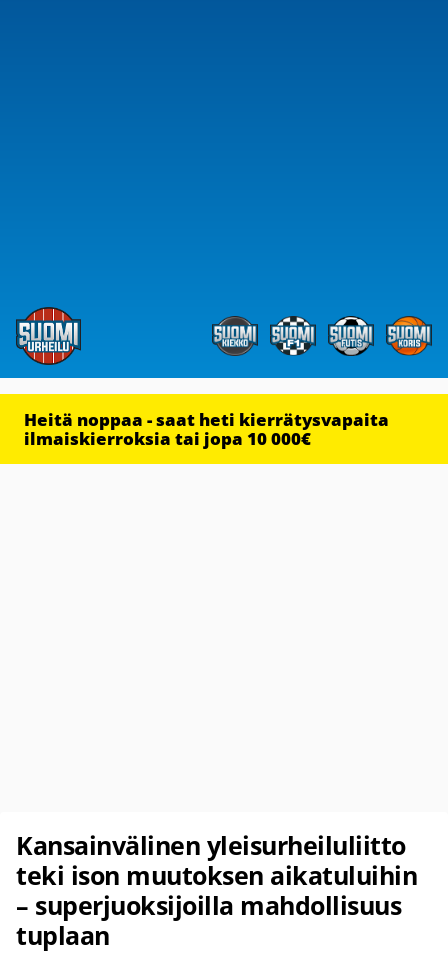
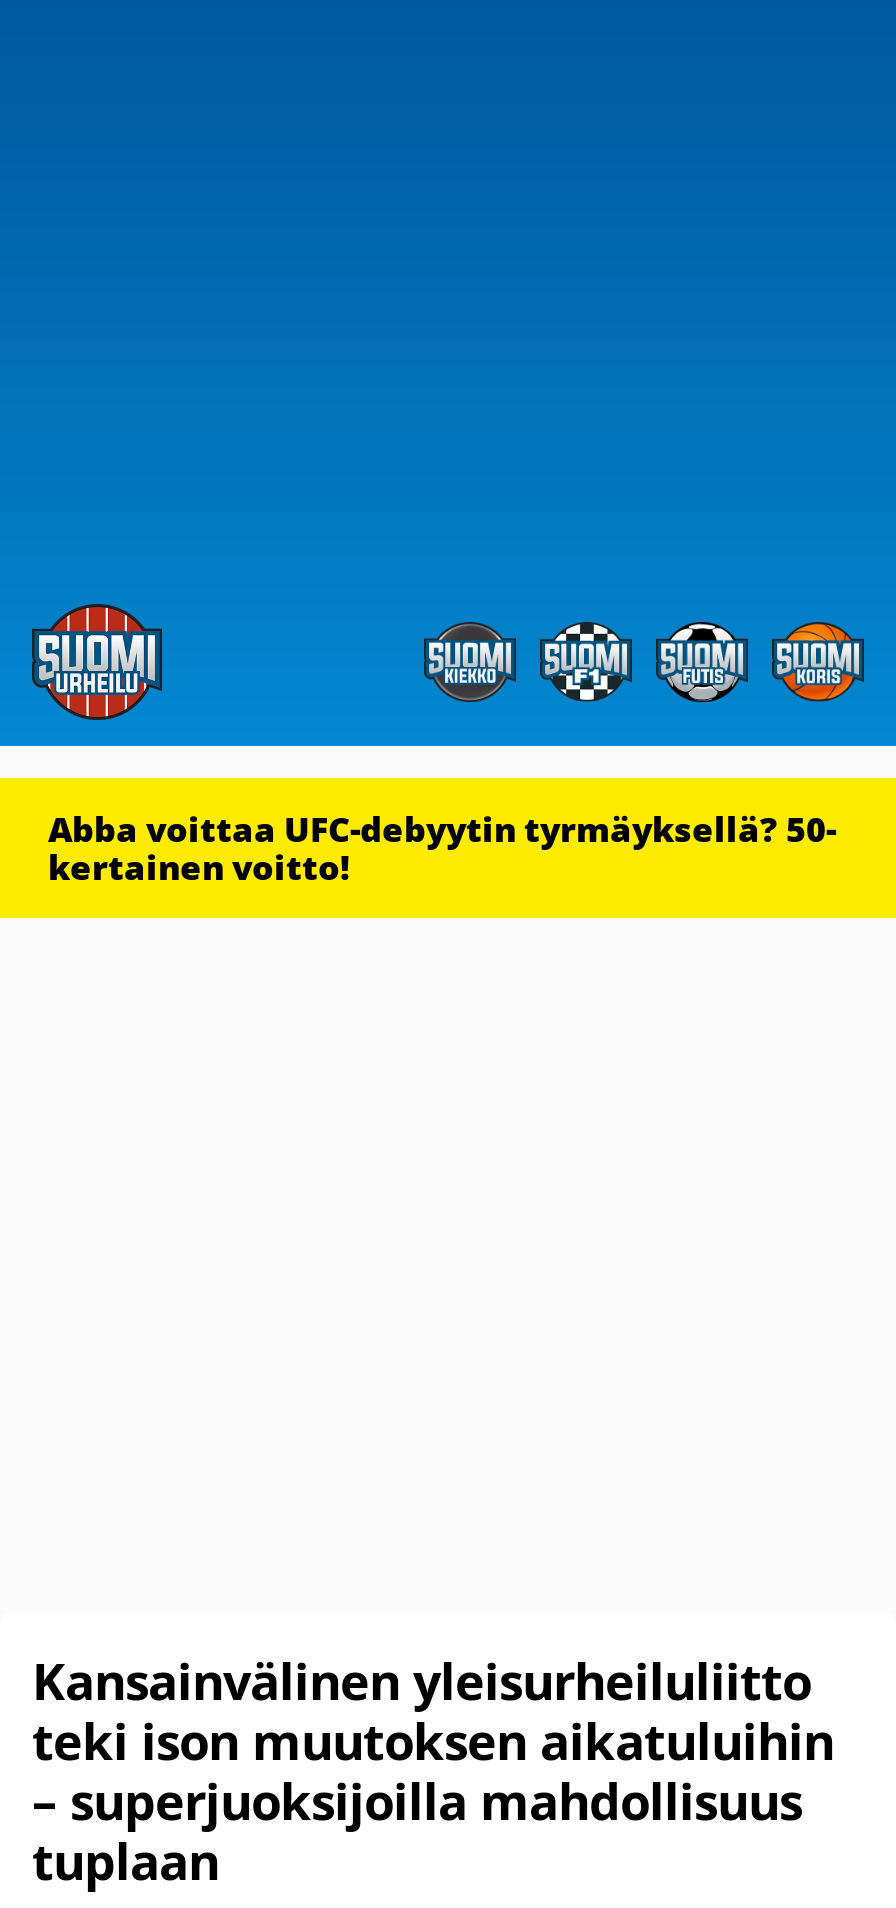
- Heitä noppaa - saat heti kierrätysvapaita
- ilmaiskierroksia tai jopa 10 000€
+ Abba voittaa UFC-debyytin tyrmäyksellä? 50-
+ kertainen voitto!
